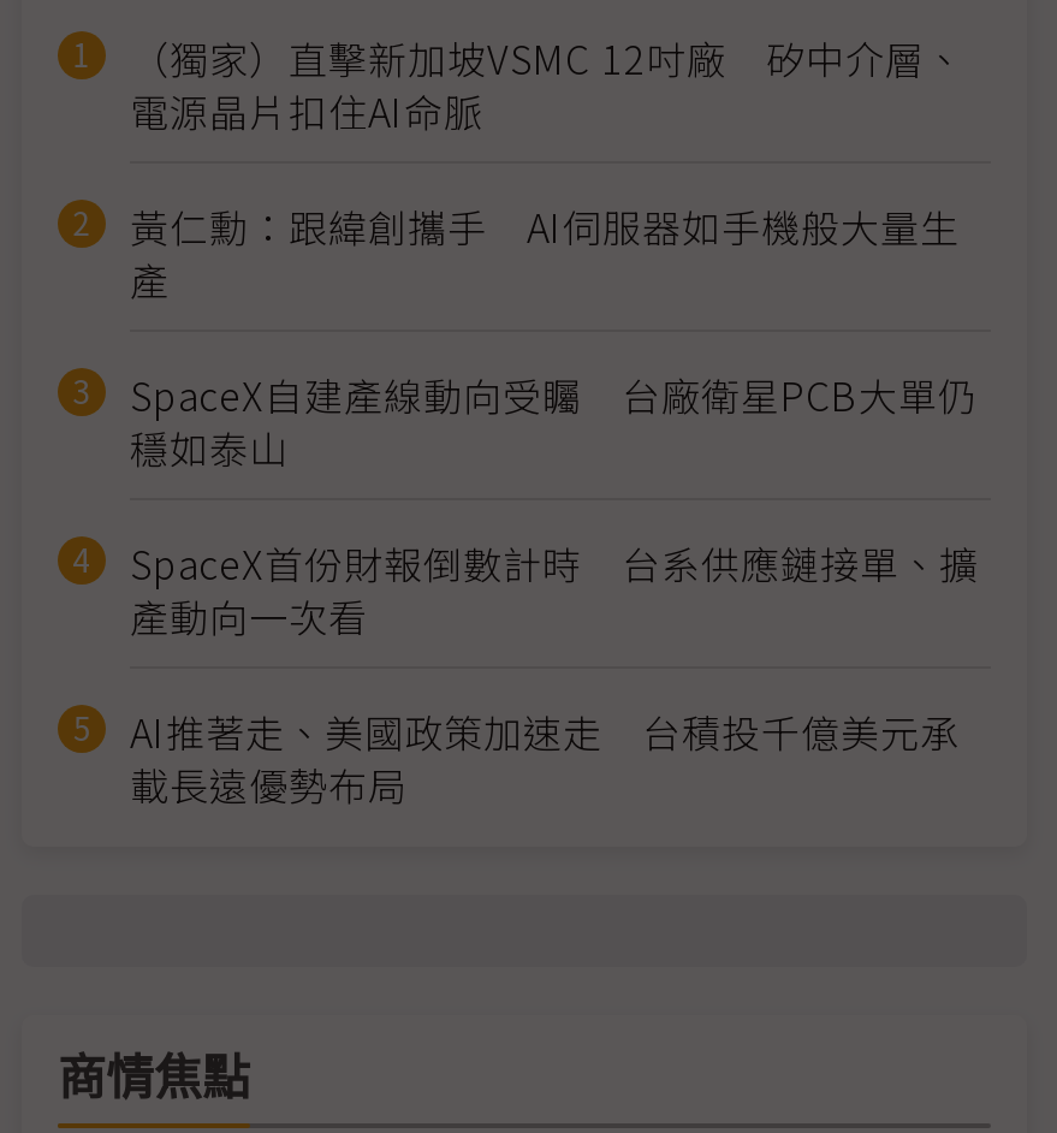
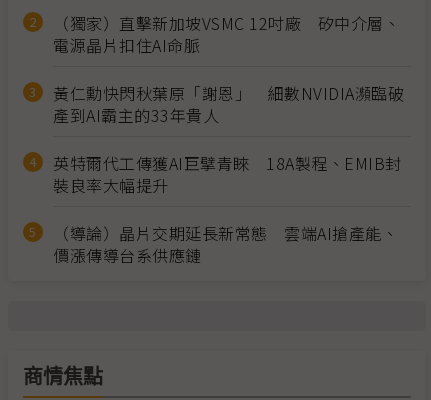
- 黃仁勳：跟緯創攜手 AI伺服器如手機般大量生
- 產
- SpaceX自建產線動向受矚 台廠衛星PCB大單仍
- 穩如泰山
- SpaceX首份財報倒數計時 台系供應鏈接單、擴
- 產動向一次看
- AI推著走、美國政策加速走 台積投千億美元承
- 載長遠優勢布局
+ 黃仁勳快閃秋葉原「謝恩」 細數NVIDIA瀕臨破
+ 產到AI霸主的33年貴人
+ 英特爾代工傳獲AI巨擘青睞 18A製程、EMIB封
+ 裝良率大幅提升
+ （導論）晶片交期延長新常態 雲端AI搶產能、
+ 價漲傳導台系供應鏈
